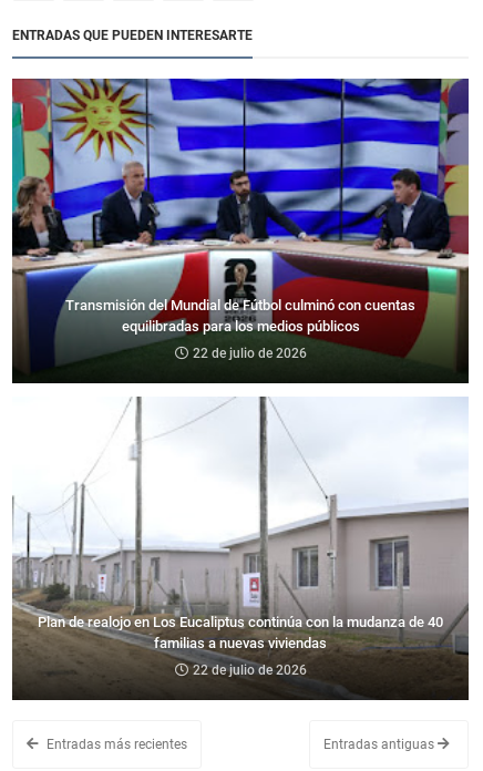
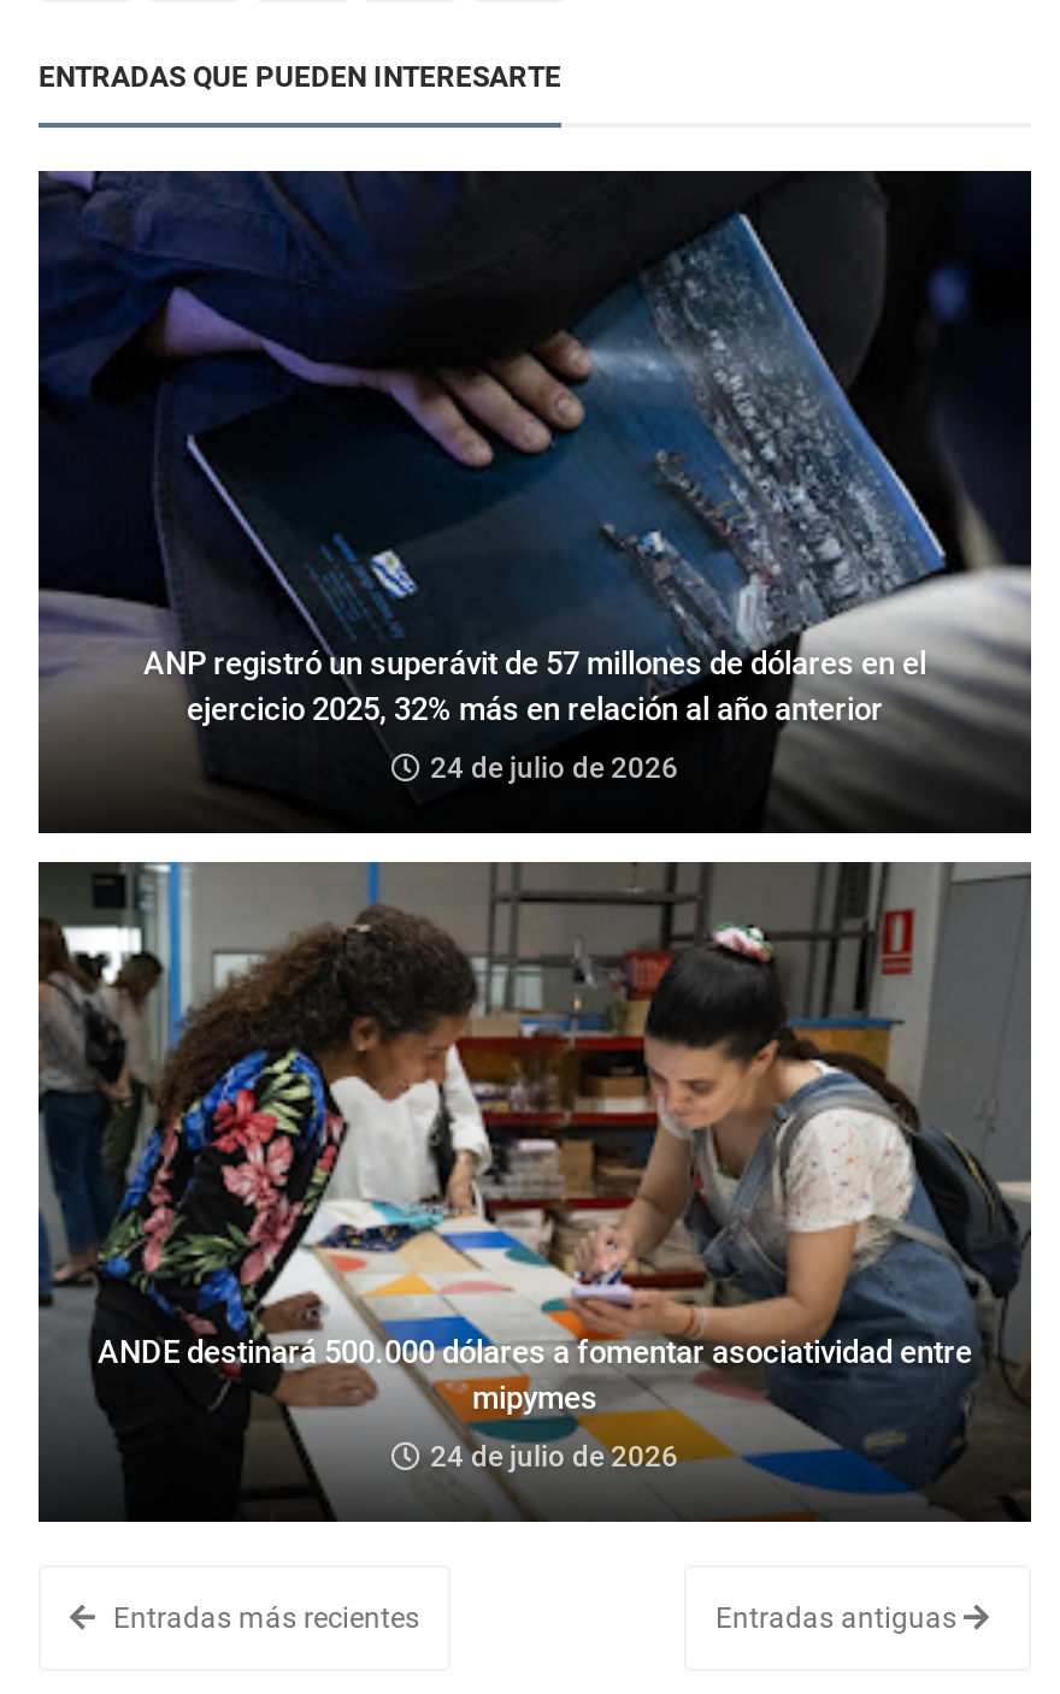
- [image]
- Transmisión del Mundial de Fútbol culminó con cuentas
- equilibradas para los medios públicos
+ [image]
+ ANP registró un superávit de 57 millones de dólares en el
+ ejercicio 2025, 32% más en relación al año anterior

- 22 de julio de 2026
+ 24 de julio de 2026

- [image]
- Plan de realojo en Los Eucaliptus continúa con la mudanza de 40
- familias a nuevas viviendas
+ [image]
+ ANDE destinará 500.000 dólares a fomentar asociatividad entre
+ mipymes

- 22 de julio de 2026
+ 24 de julio de 2026
